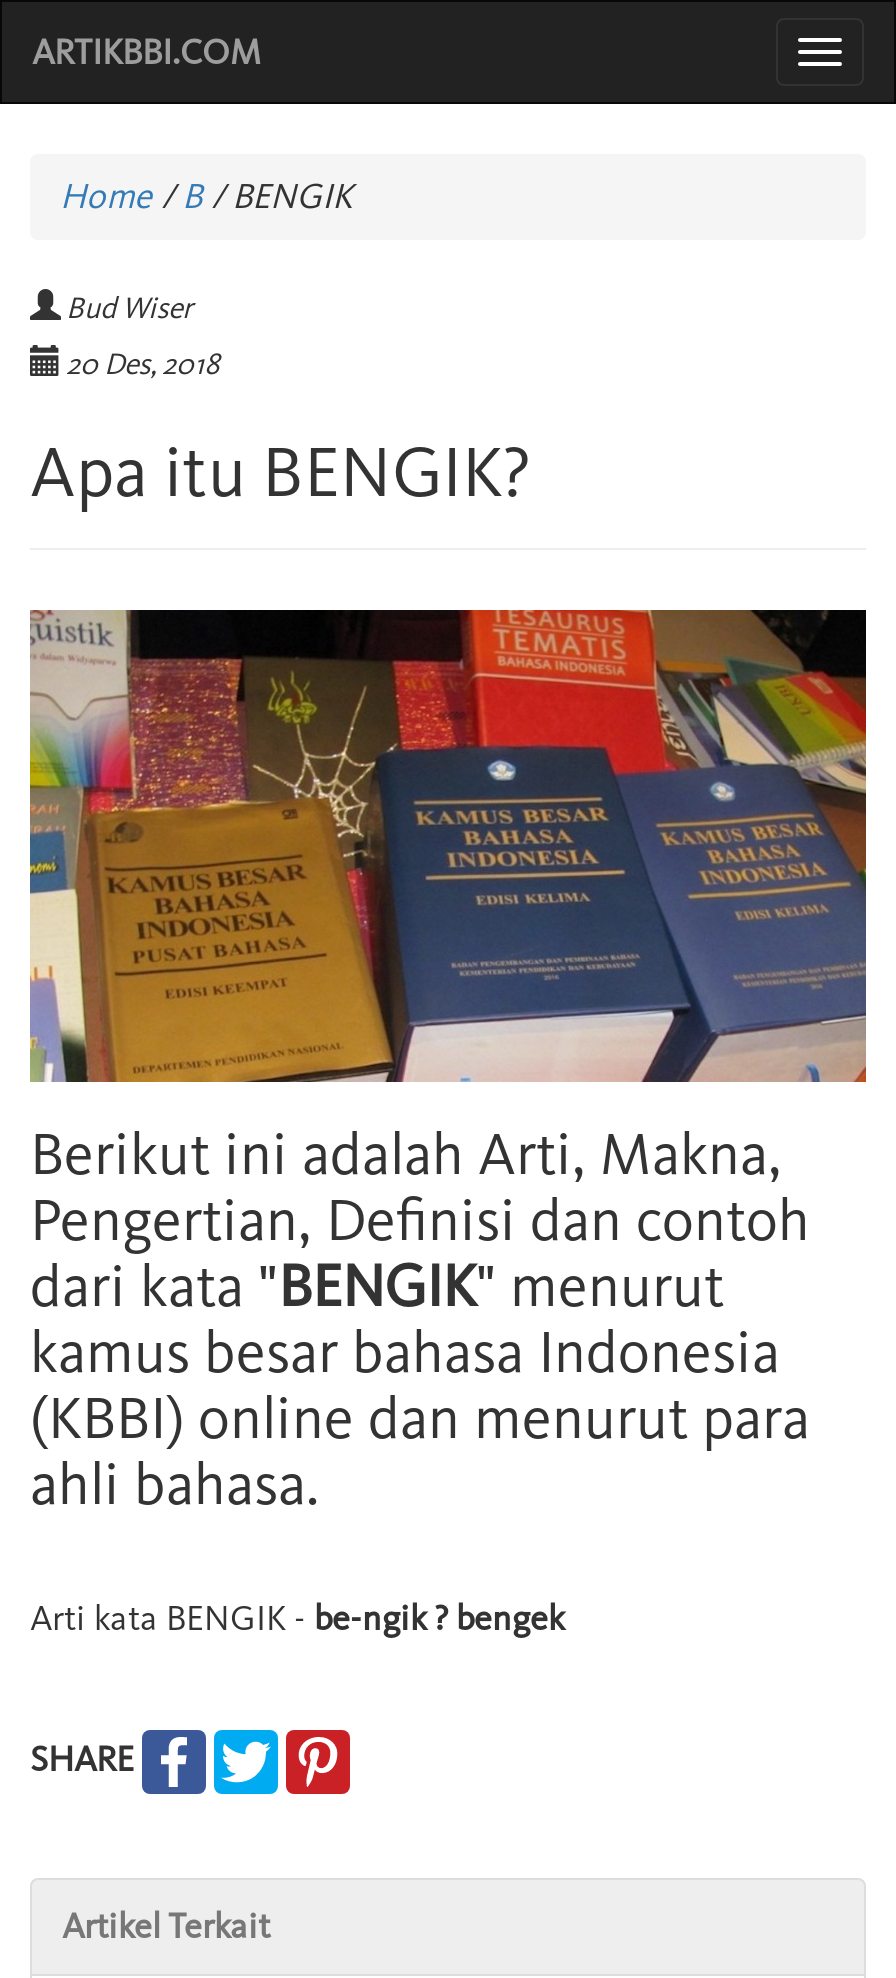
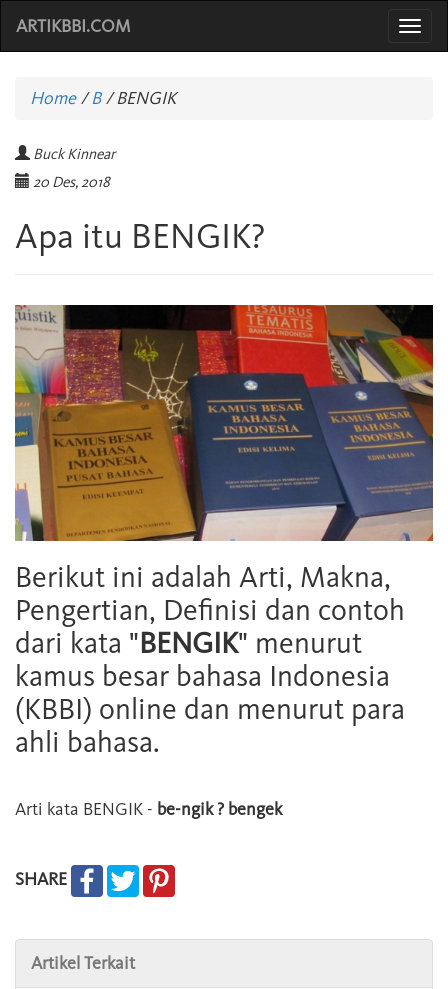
- Bud Wiser
+ Buck Kinnear
